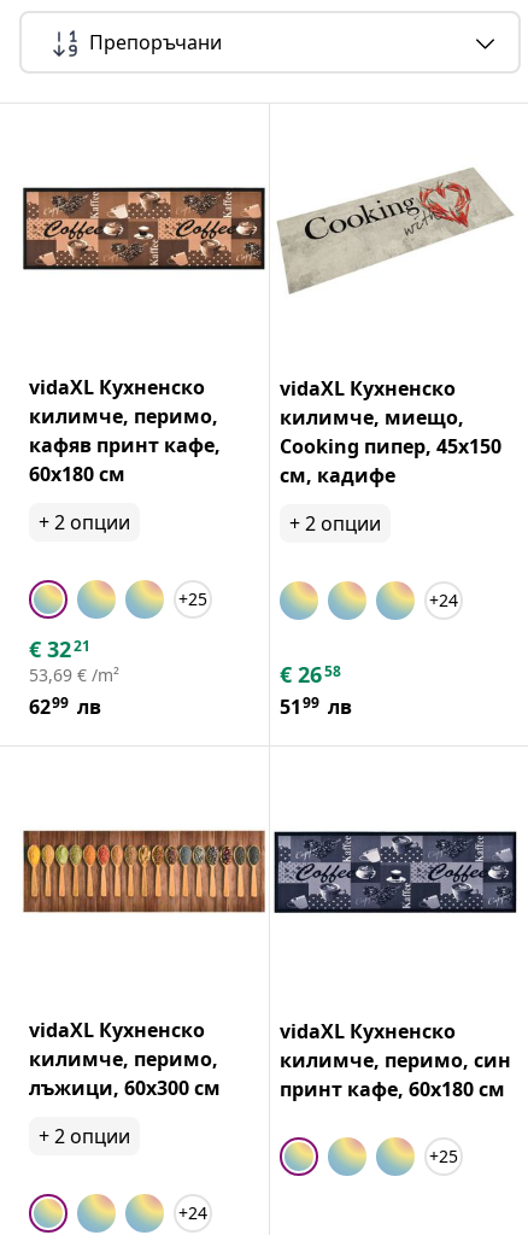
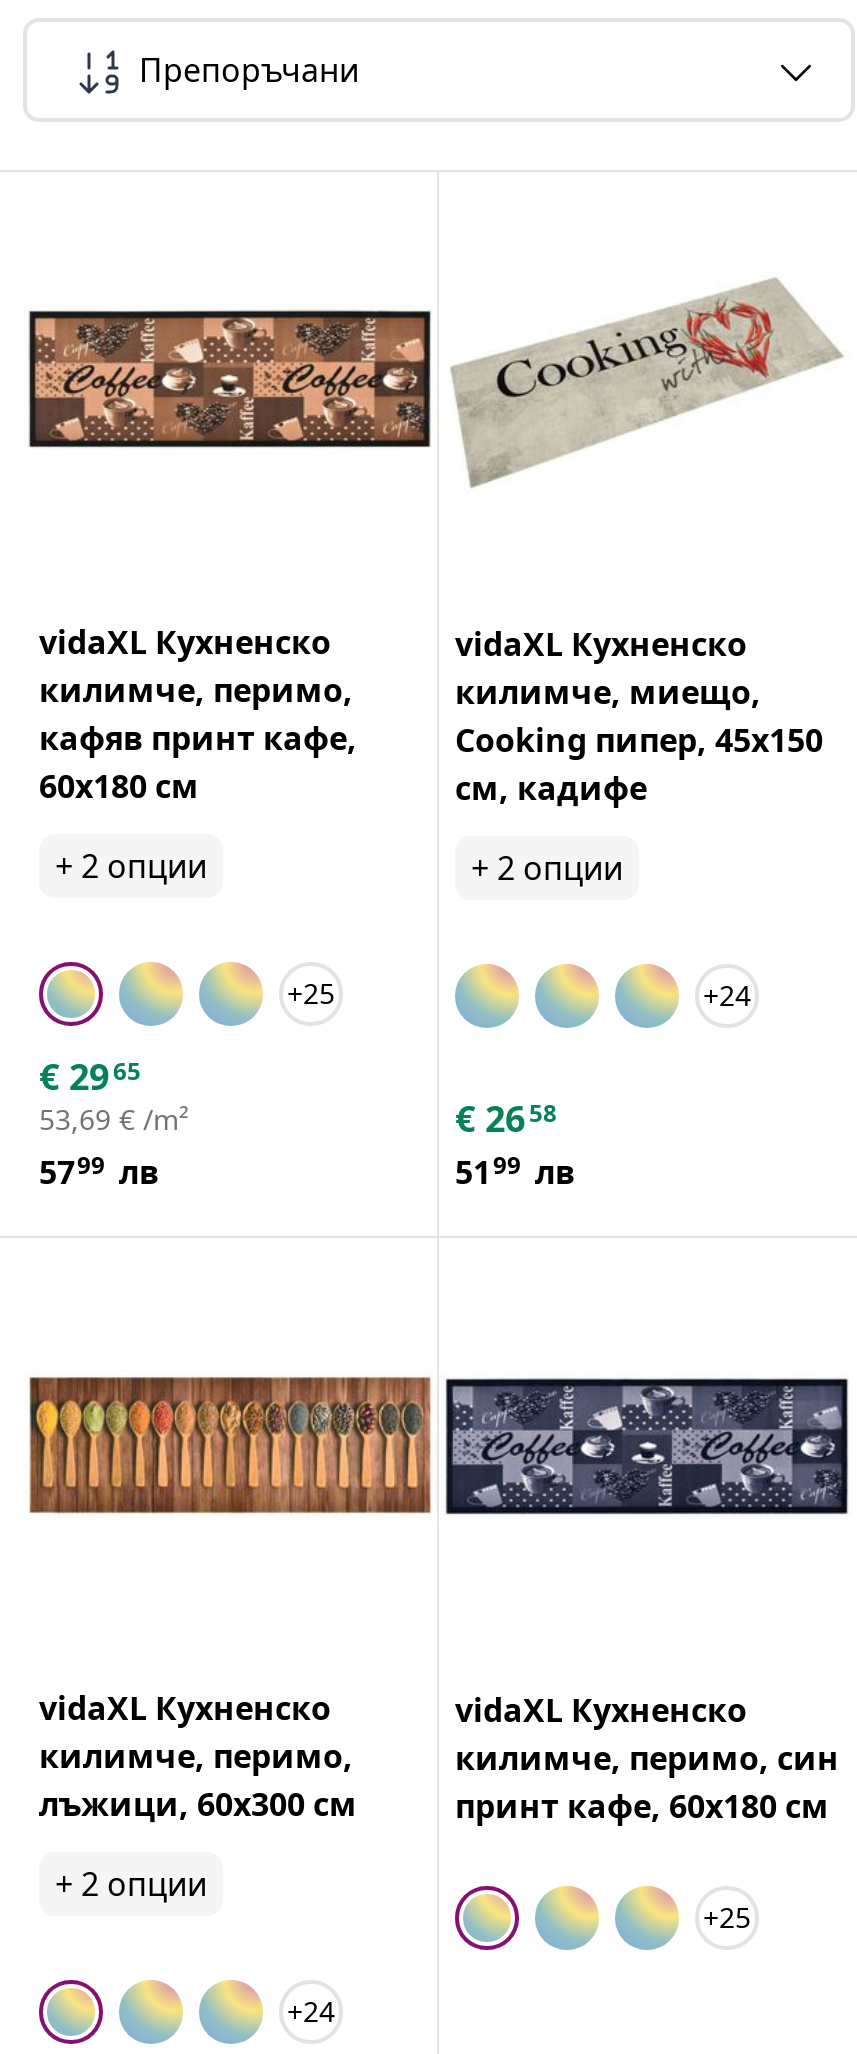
- € 32 21
+ € 29 65

- 6299 лв
+ 5799 лв
